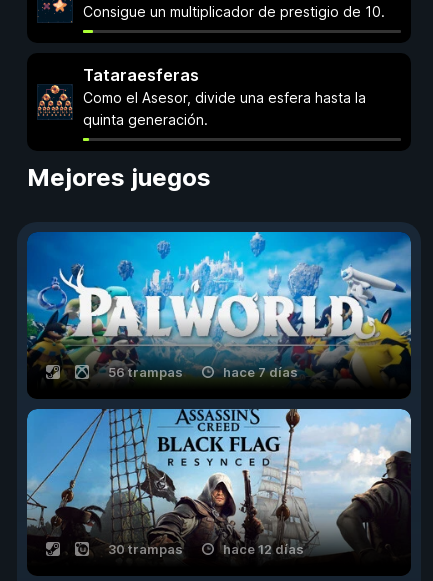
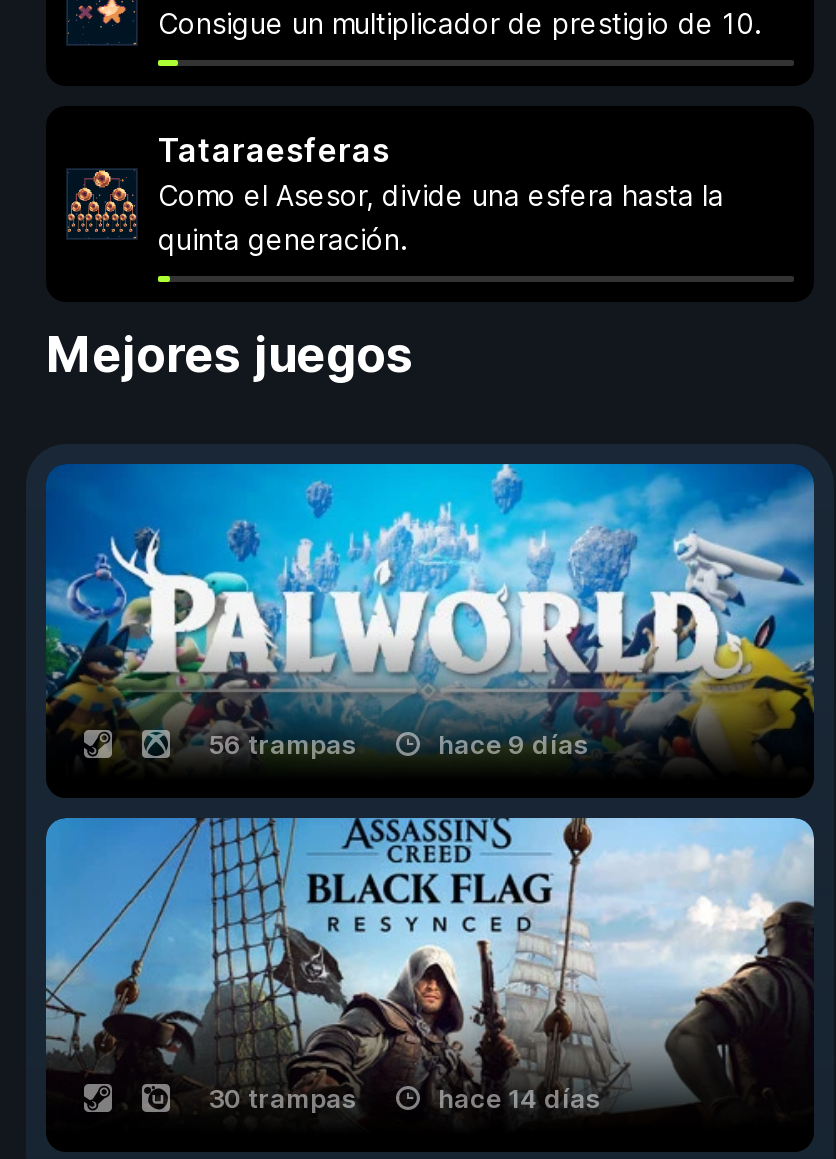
- hace 7 días
+ hace 9 días

- hace 12 días
+ hace 14 días
